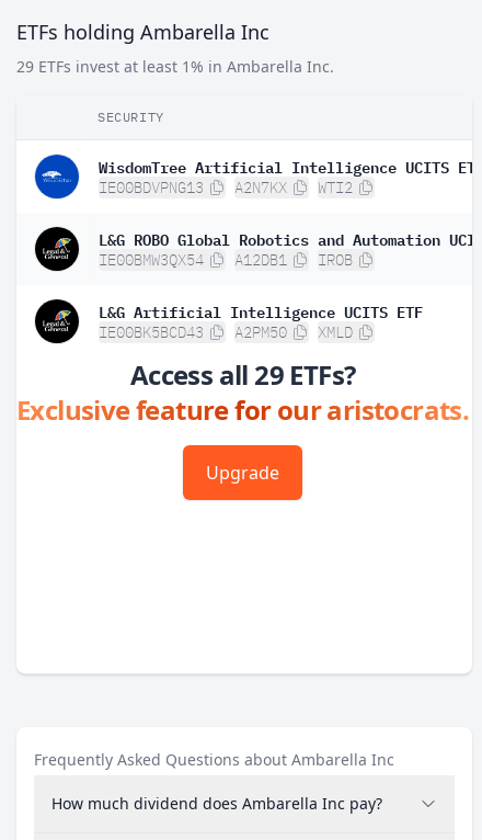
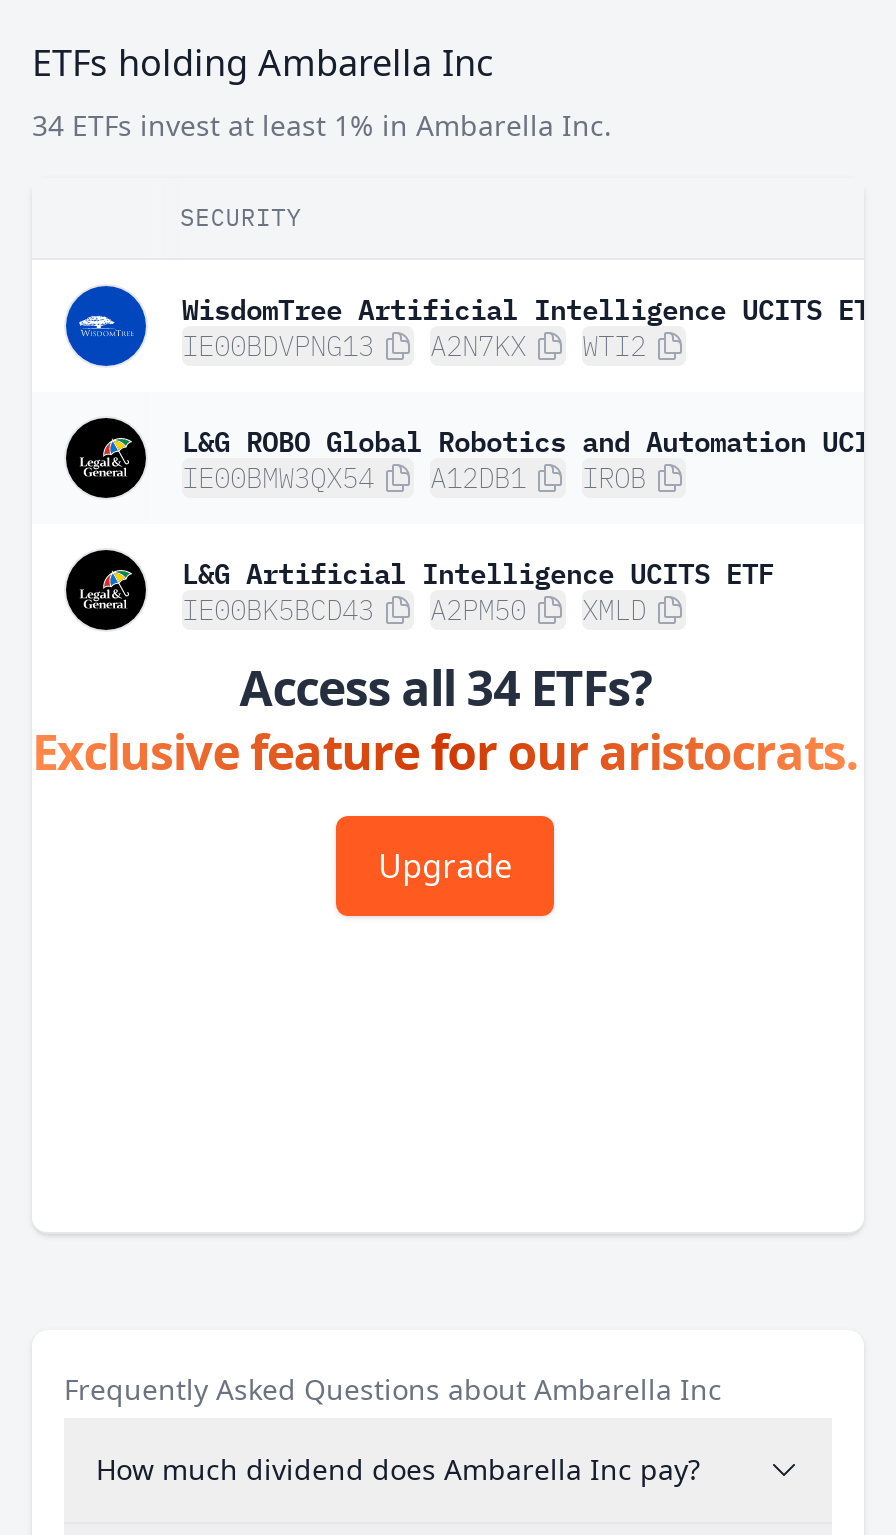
- 29 ETFs invest at least 1% in Ambarella Inc.
+ 34 ETFs invest at least 1% in Ambarella Inc.

- Access all 29 ETFs?
+ Access all 34 ETFs?
